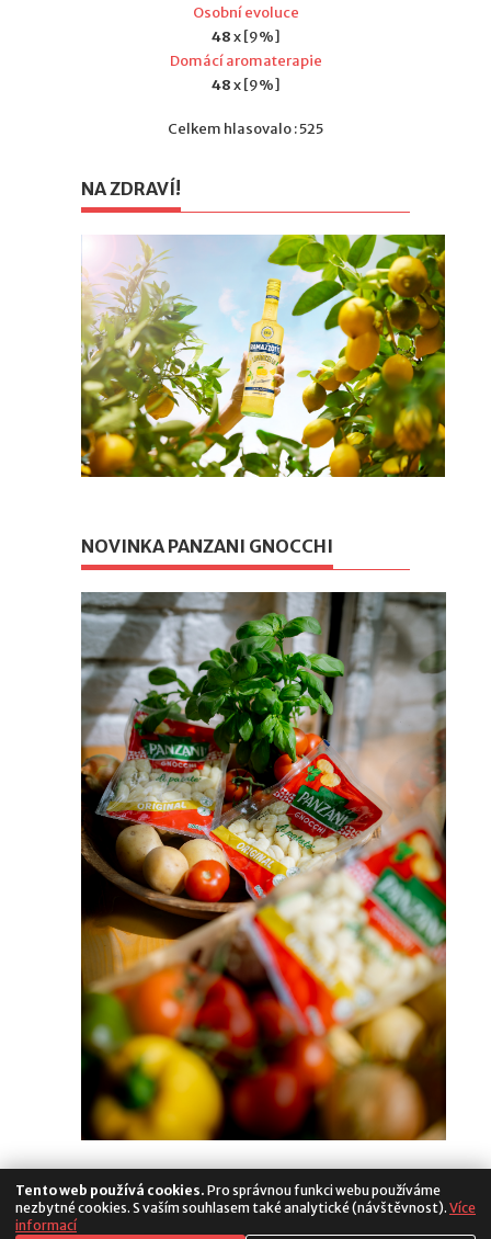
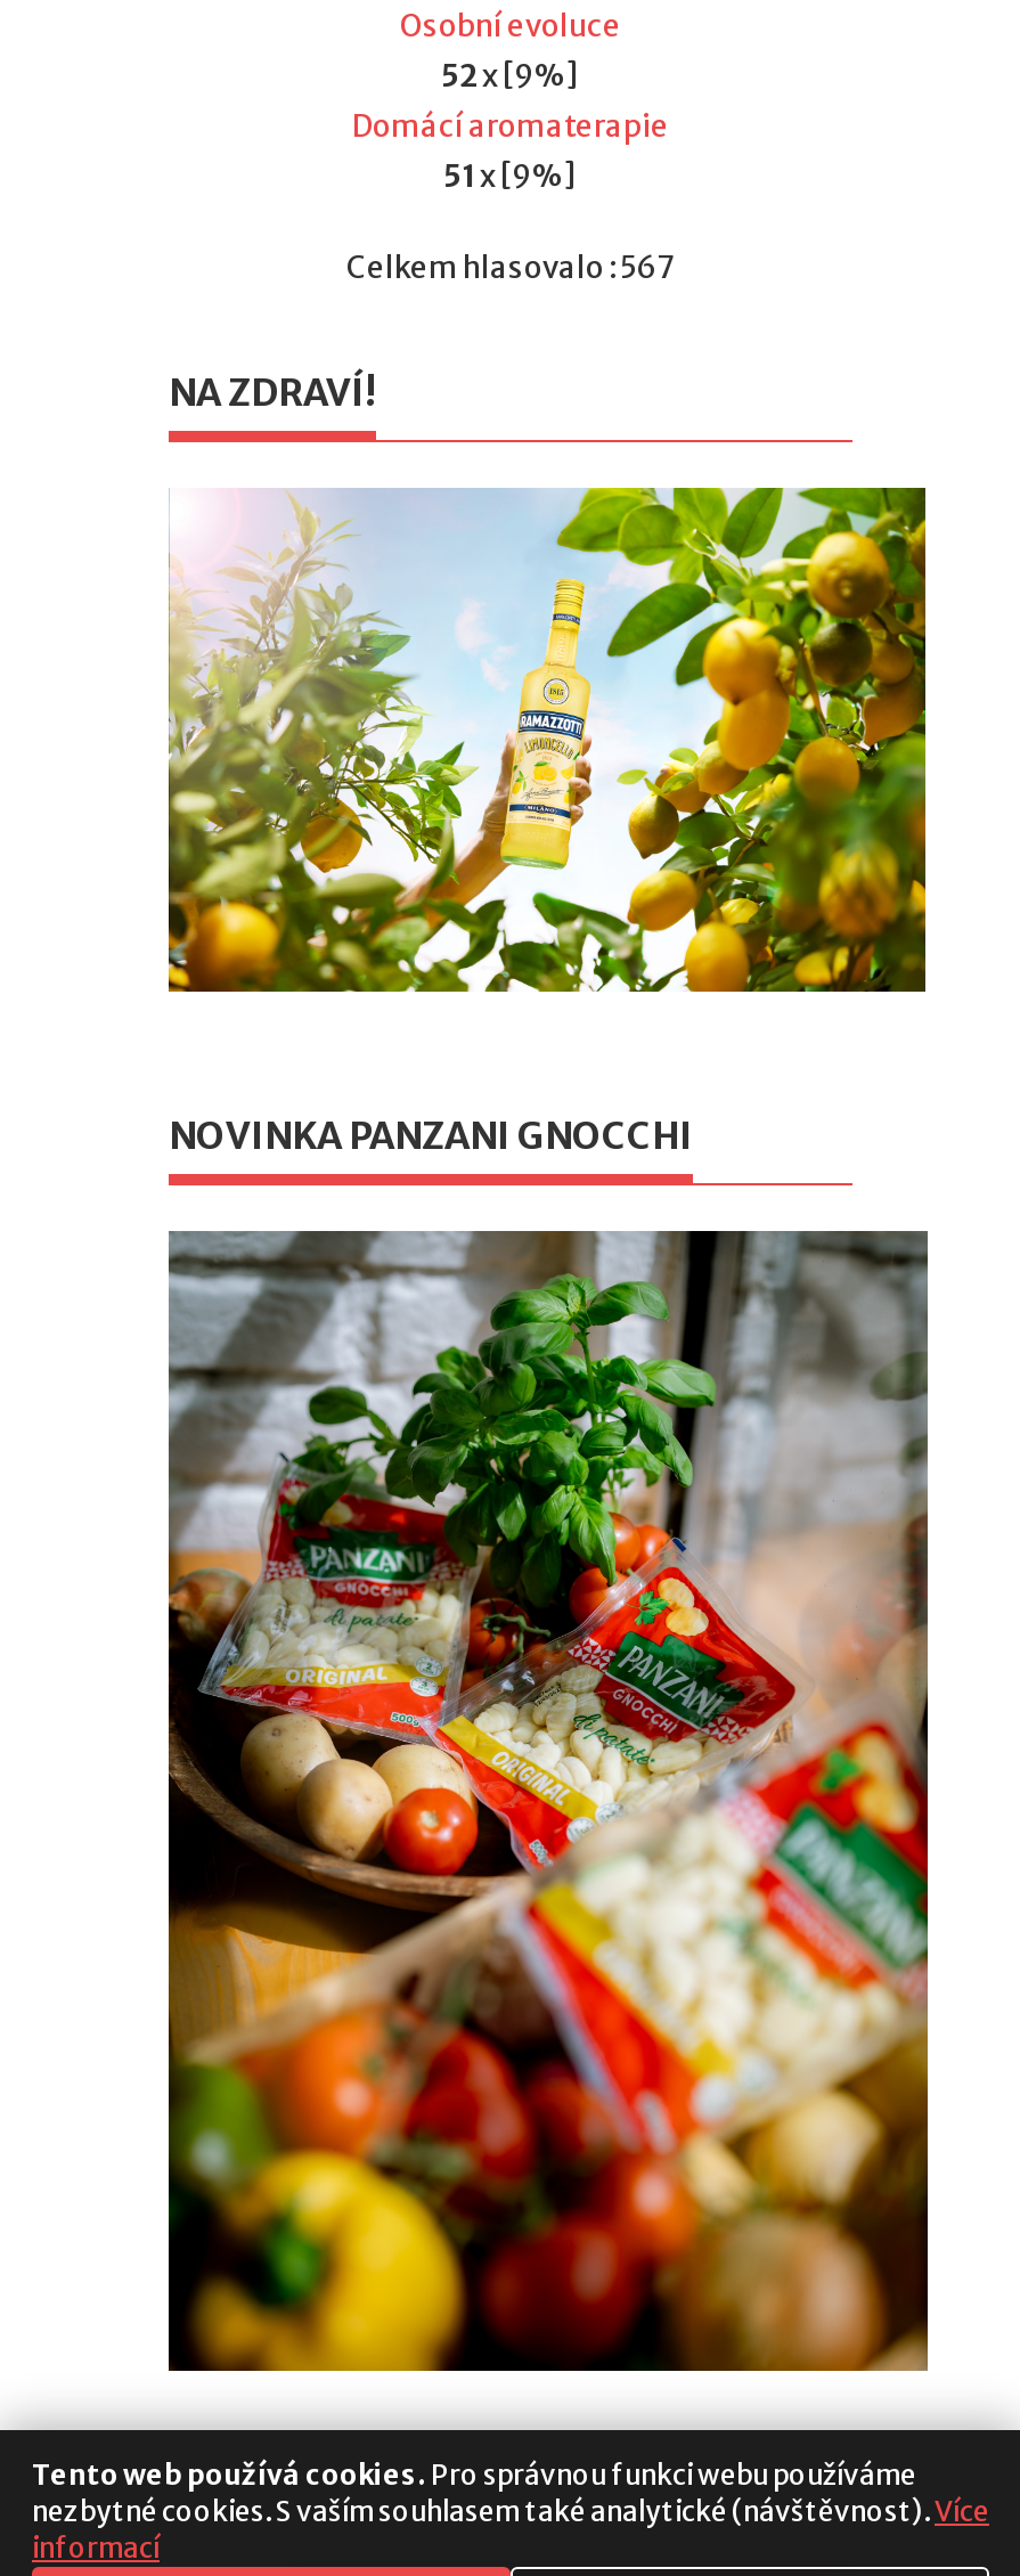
- 48x [9%]
+ 52x [9%]

- 48 x [9%]
+ 51 x [9%]

- Celkem hlasovalo : 525
+ Celkem hlasovalo : 567
